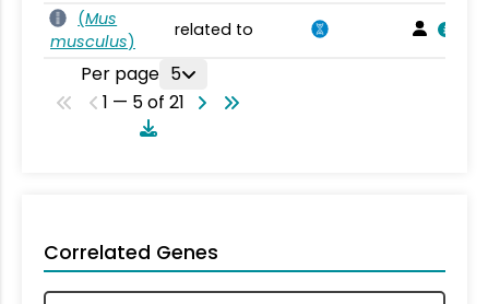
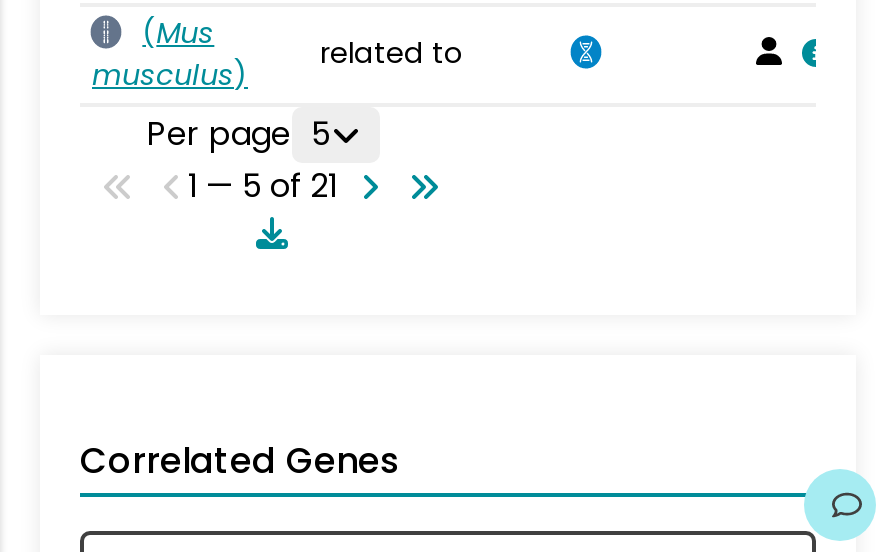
+ [image]
